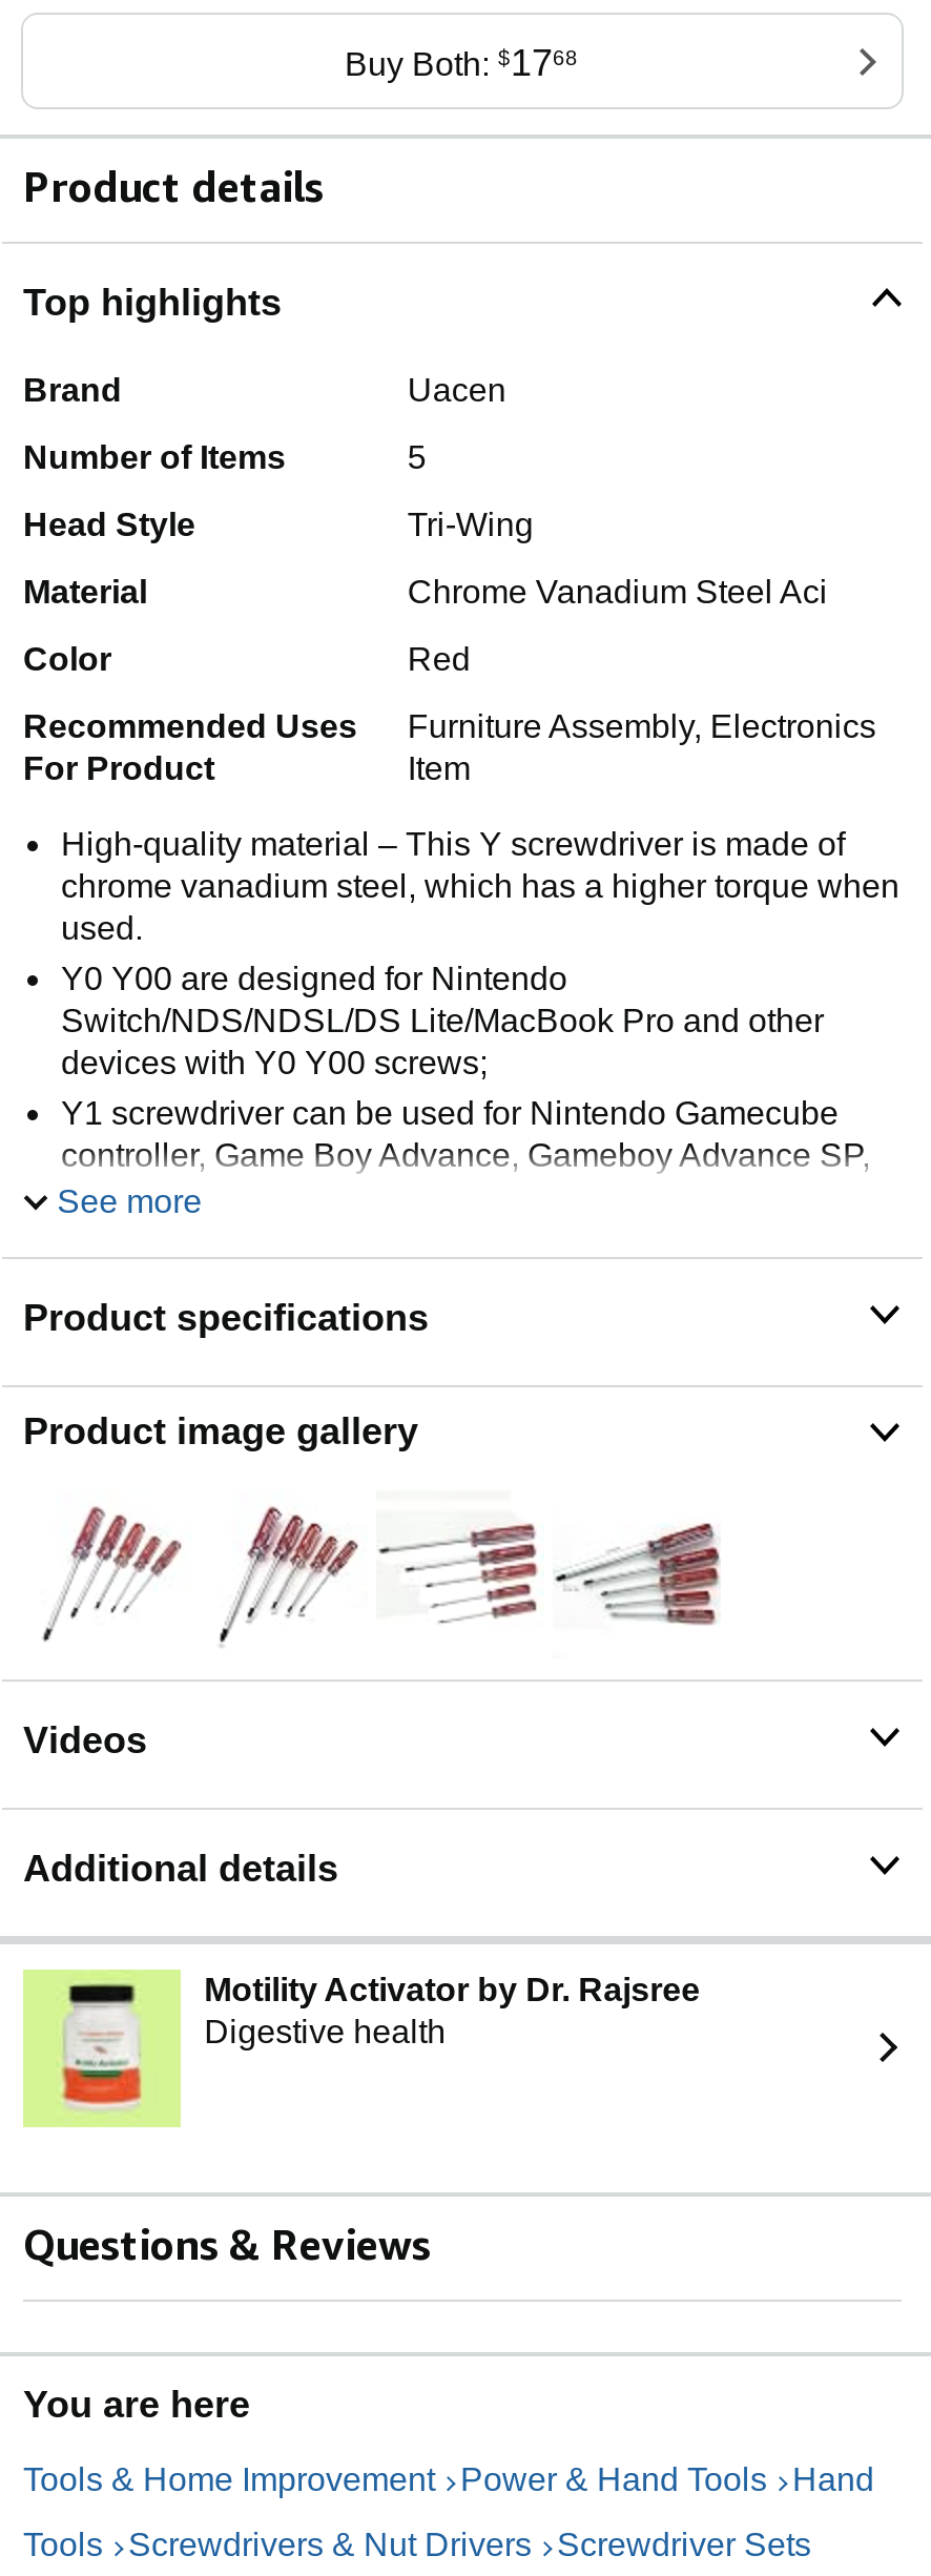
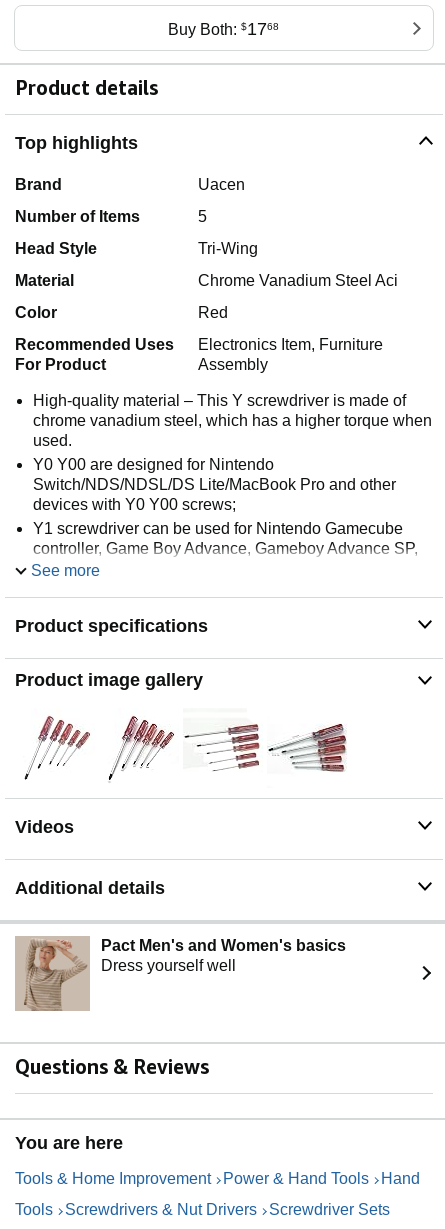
- Furniture Assembly, Electronics
- Item
+ Electronics Item, Furniture
+ Assembly

- [image]
- Motility Activator by Dr. Rajsree
- Digestive health
+ [image]
+ Pact Men's and Women's basics
+ Dress yourself well
